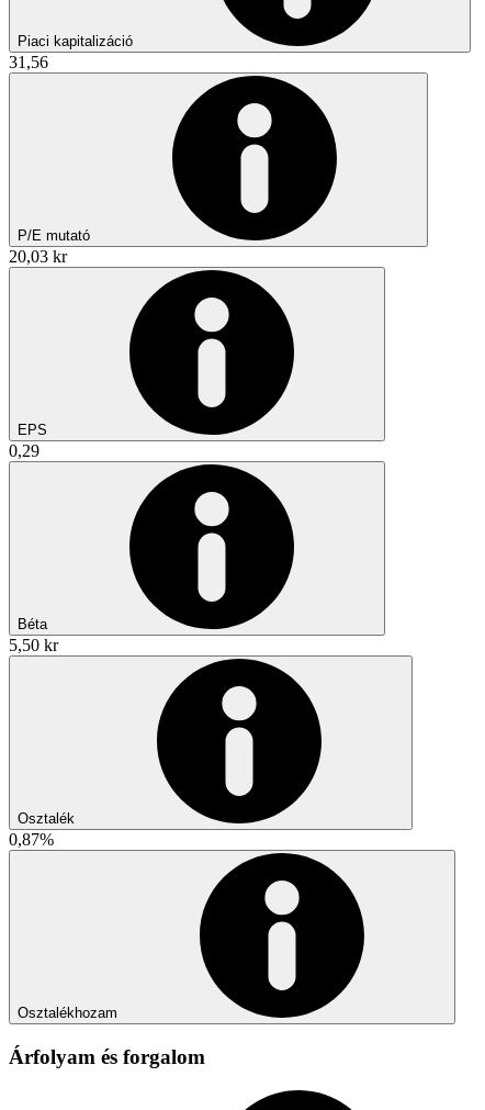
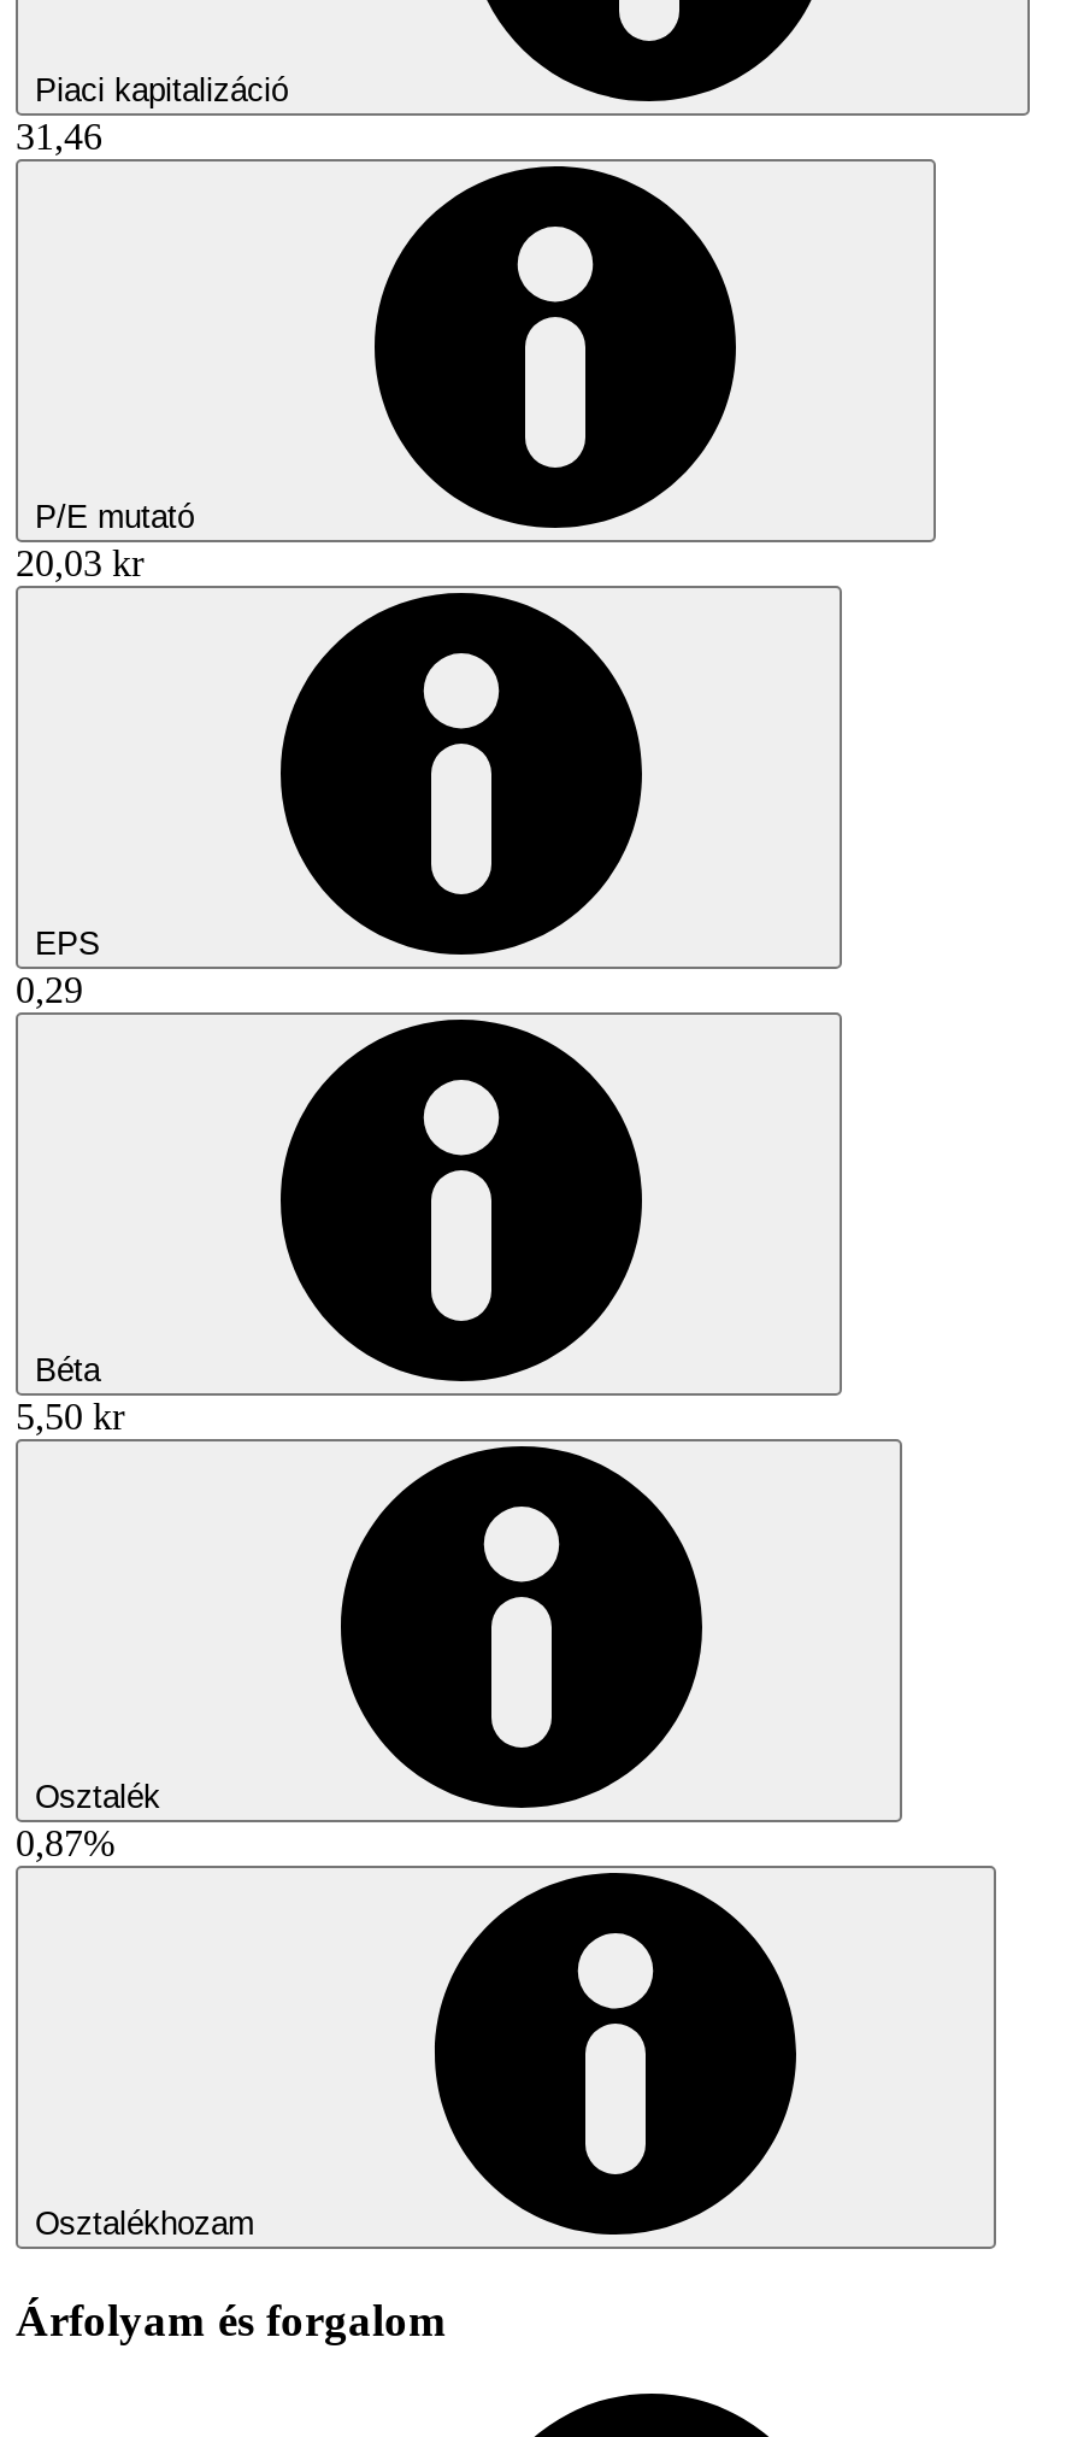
- 31,56
+ 31,46
